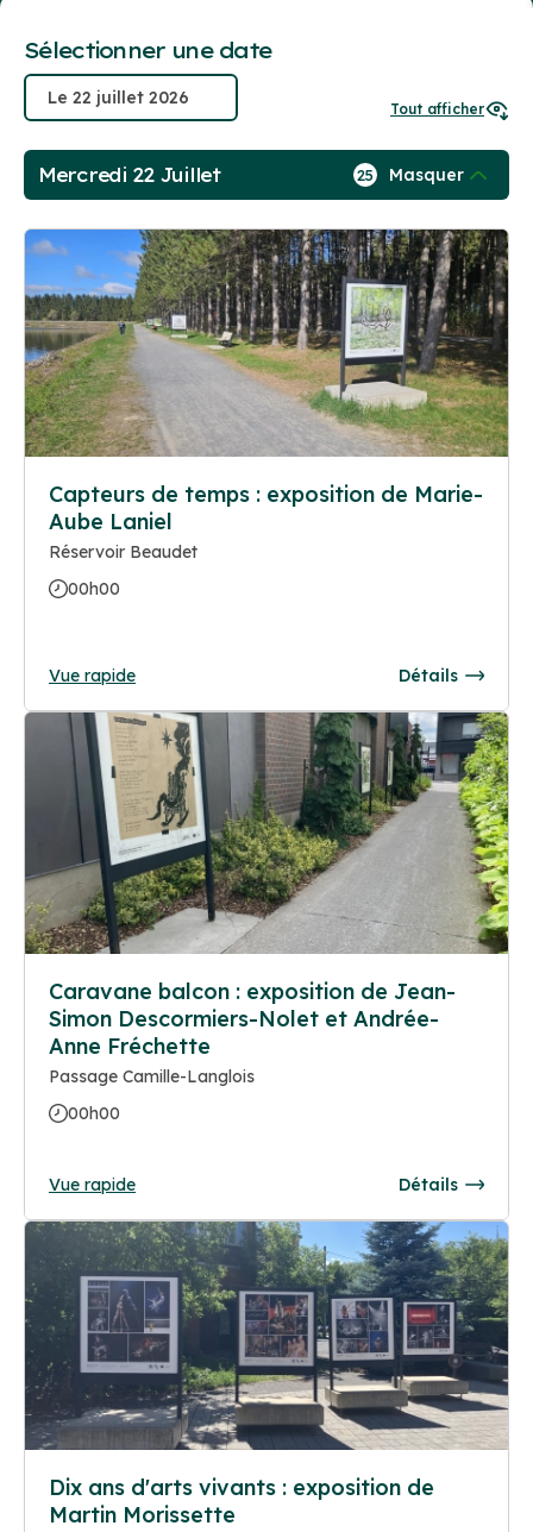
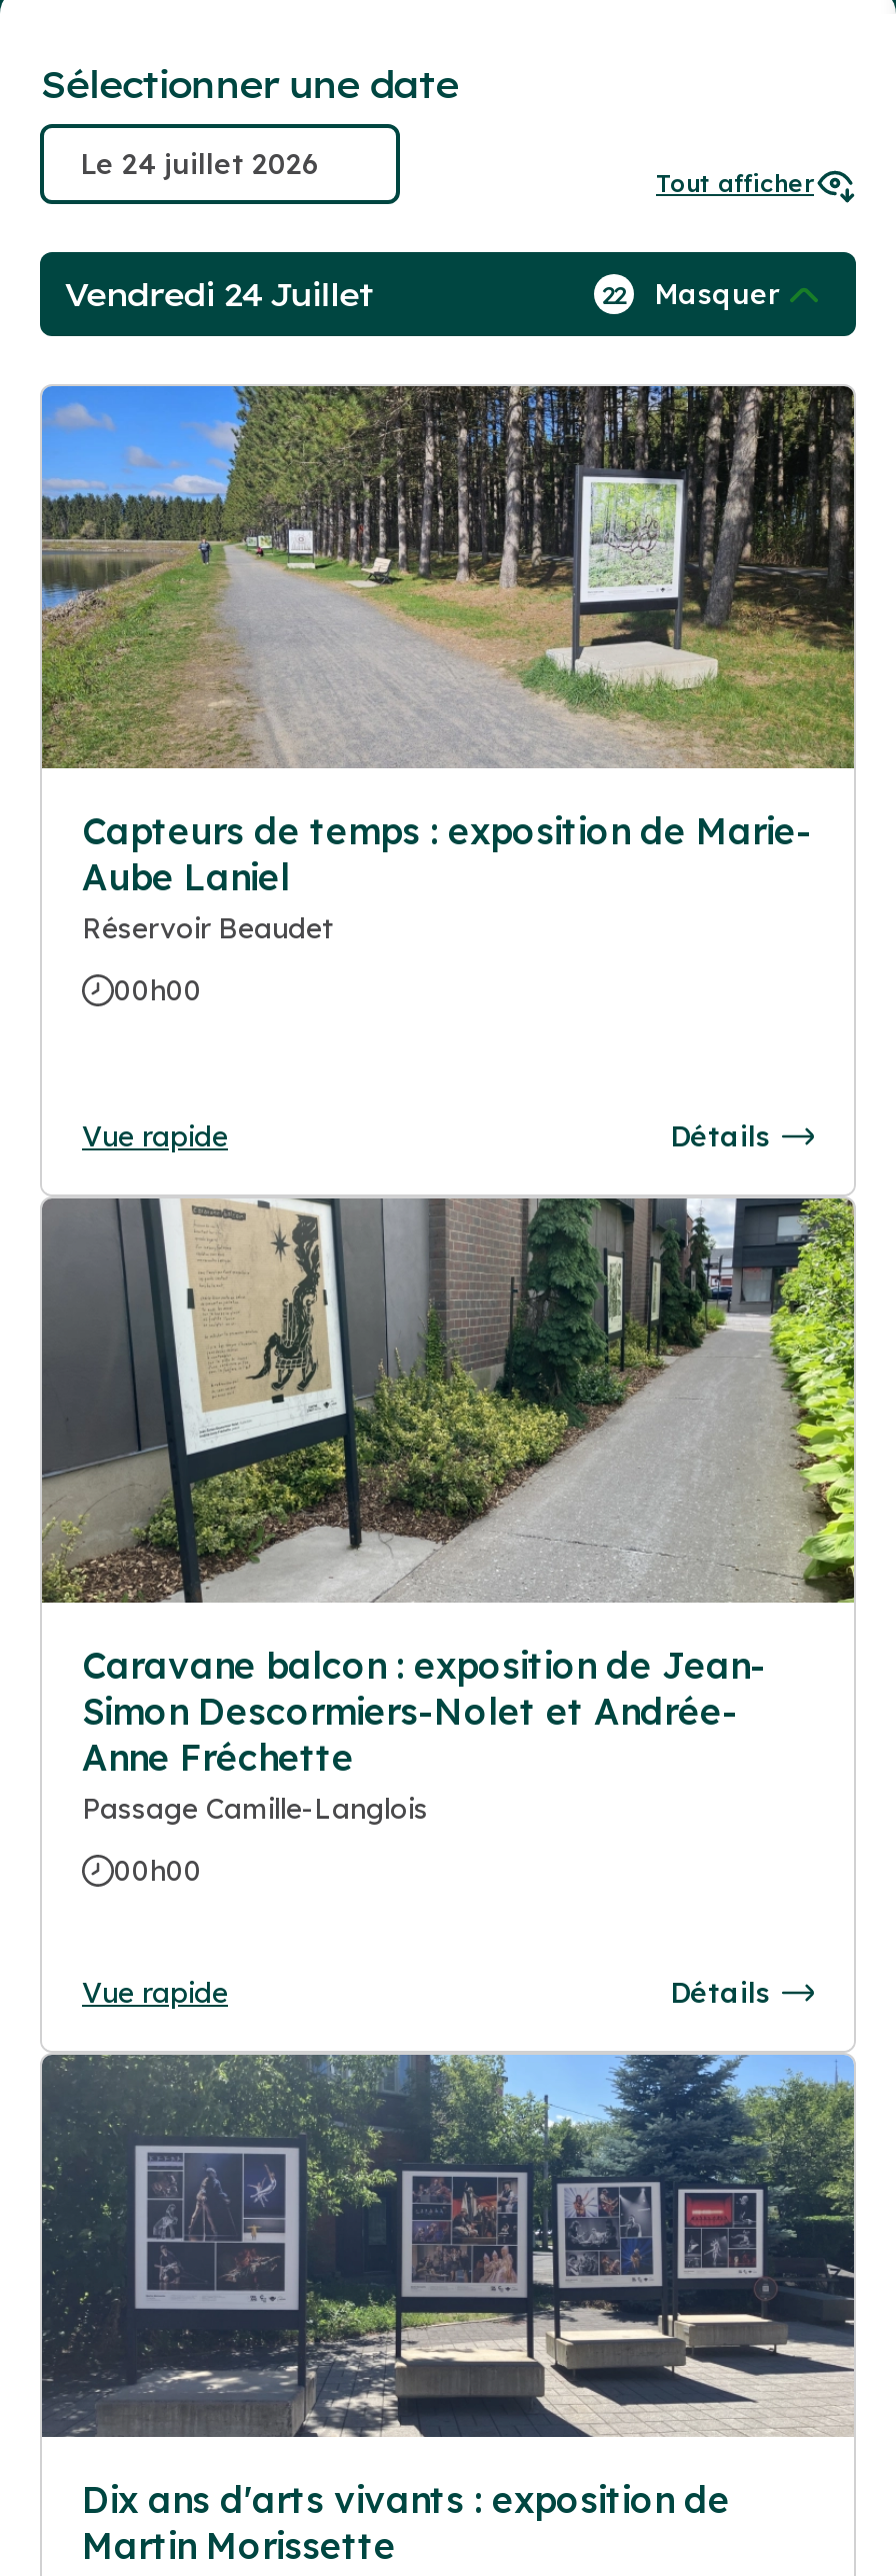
- Mercredi 22 Juillet
+ Vendredi 24 Juillet

- 25 Masquer
+ 22 Masquer
